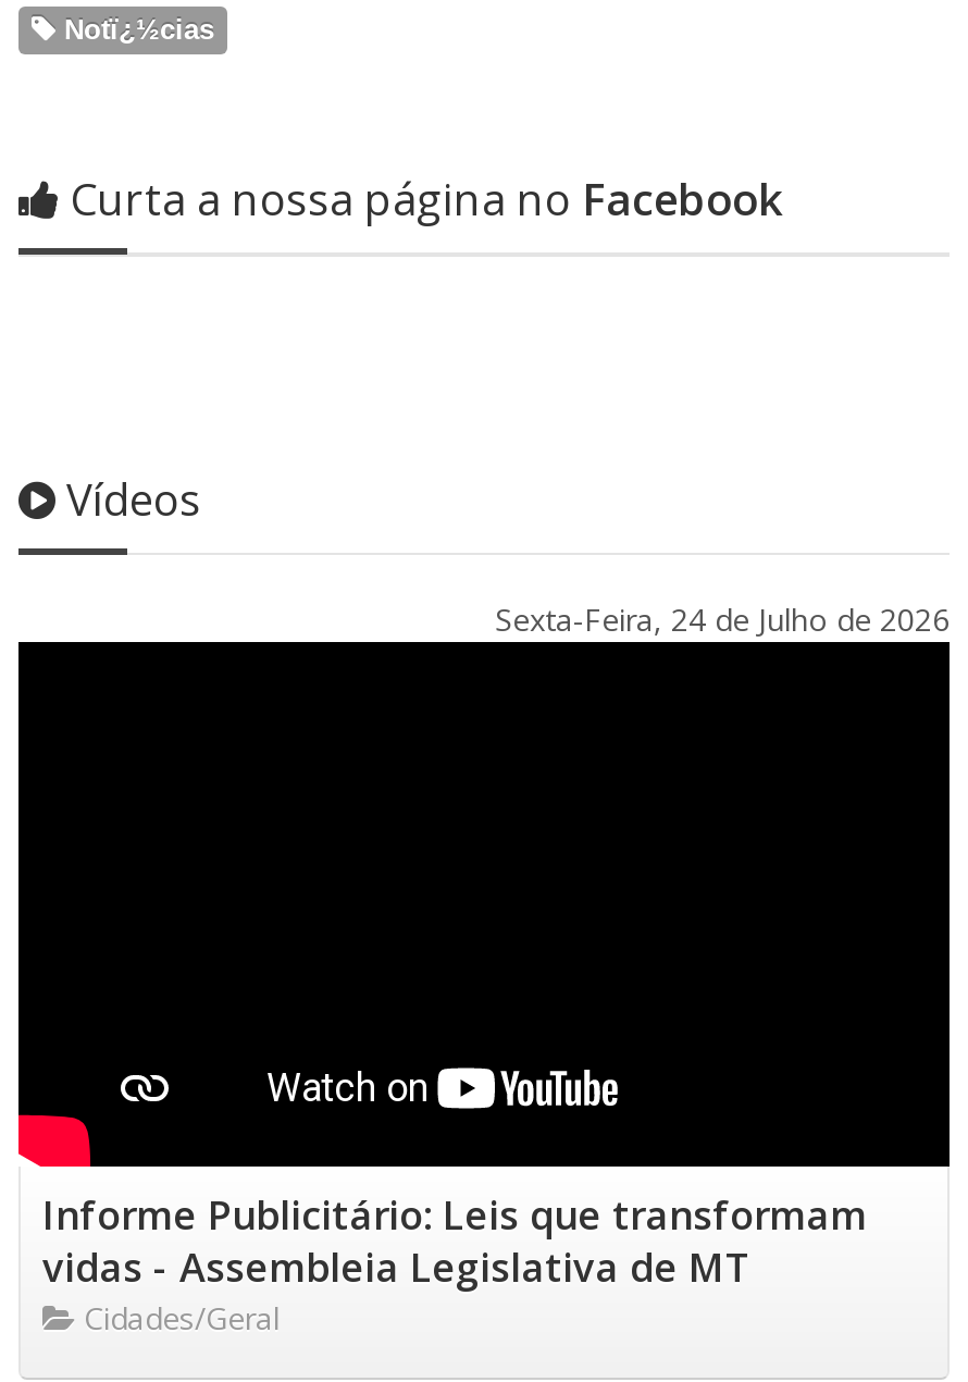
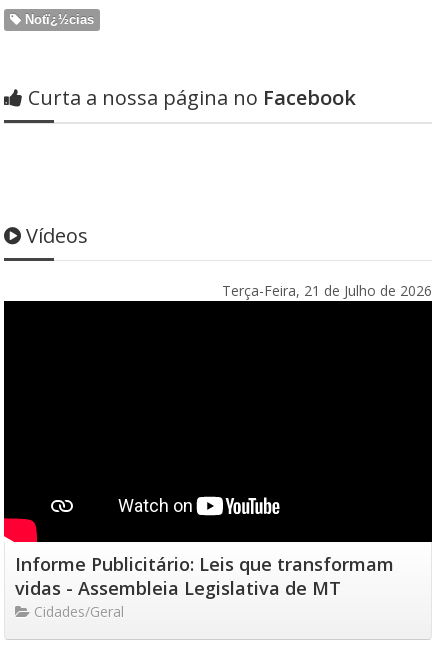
- Sexta-Feira, 24 de Julho de 2026
+ Terça-Feira, 21 de Julho de 2026
